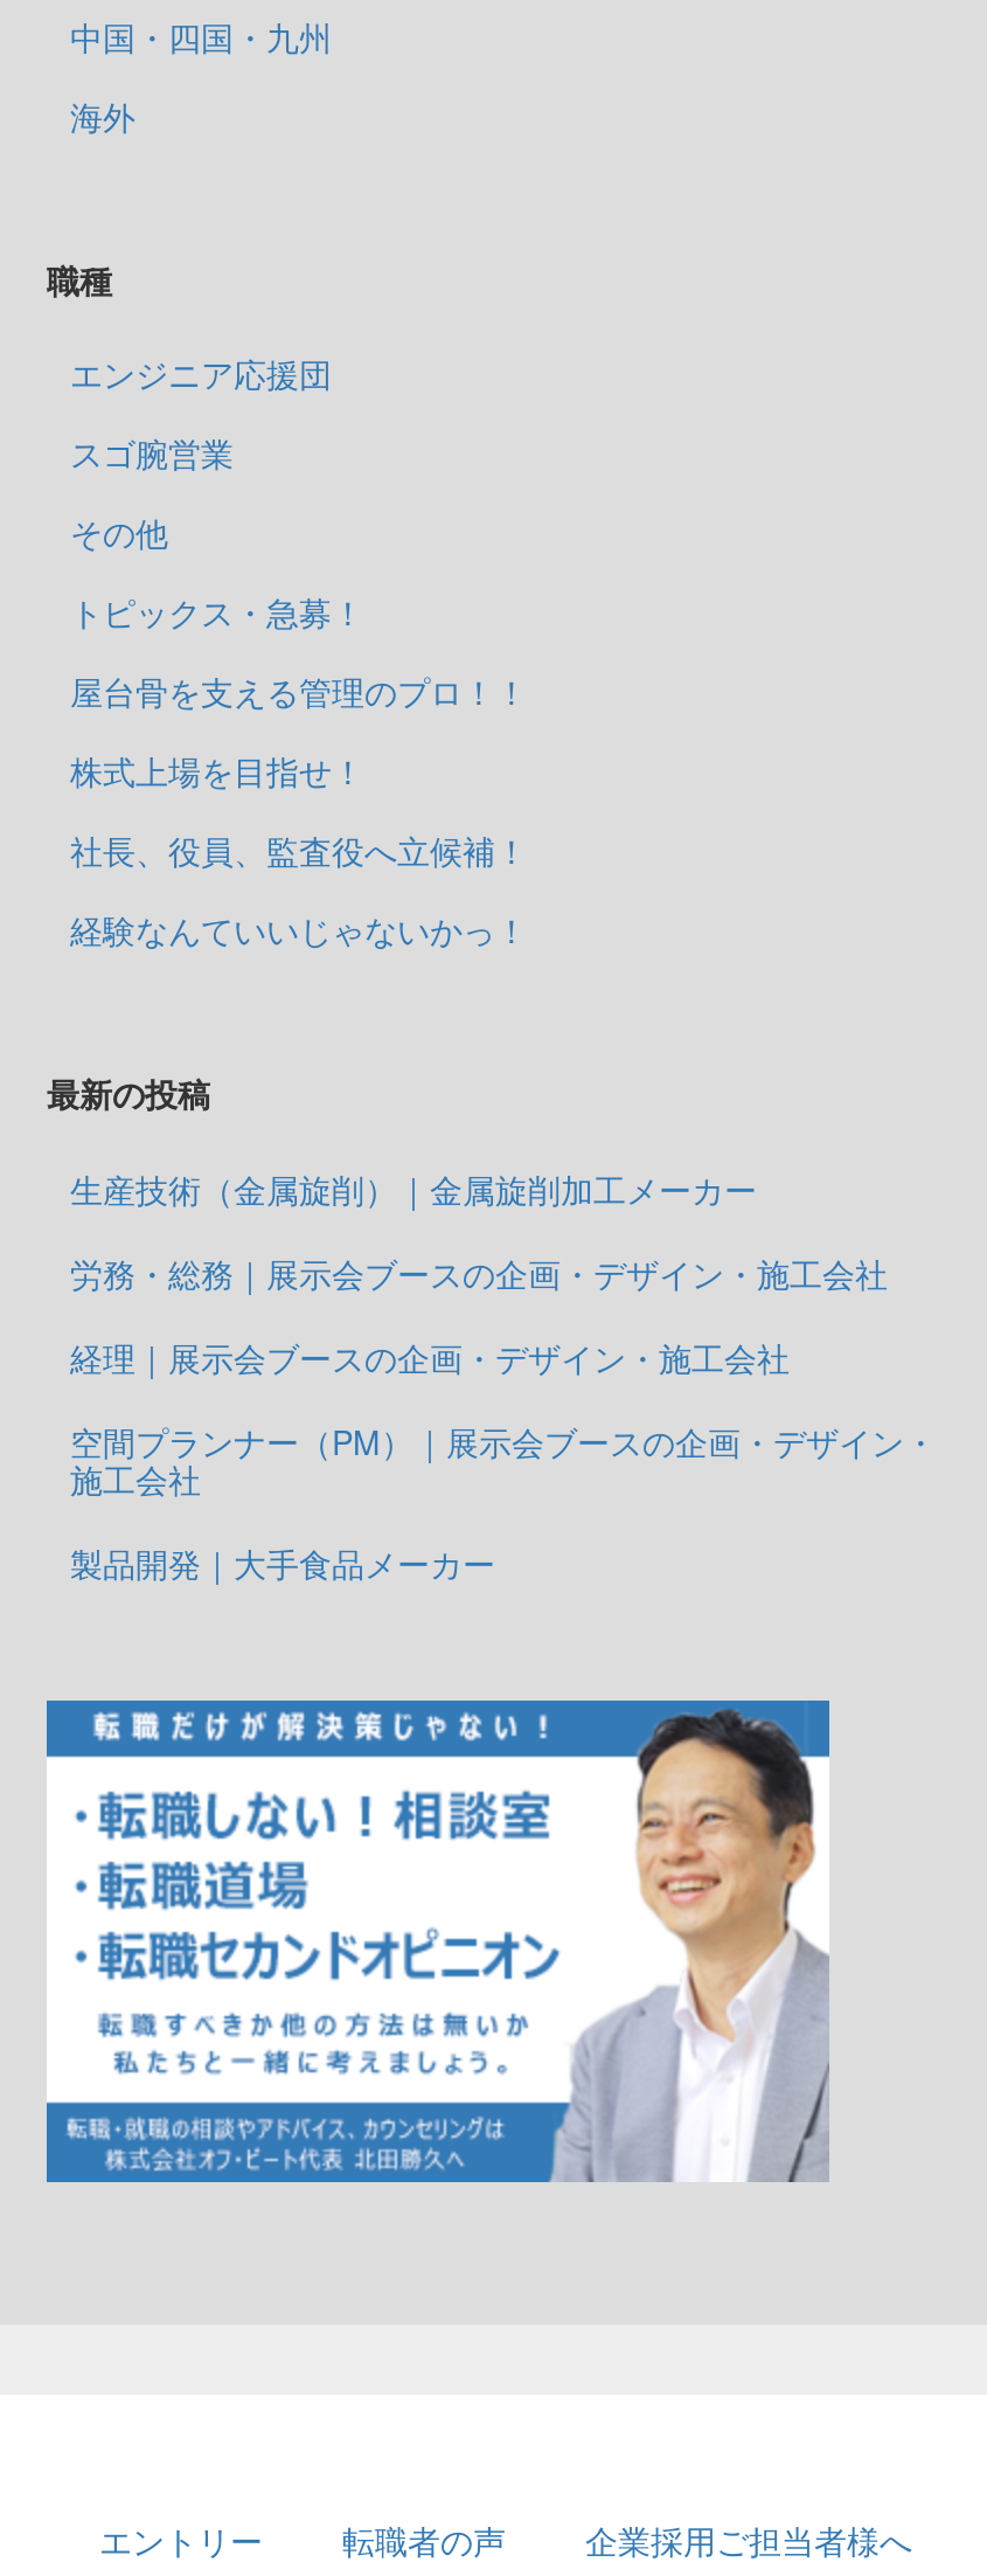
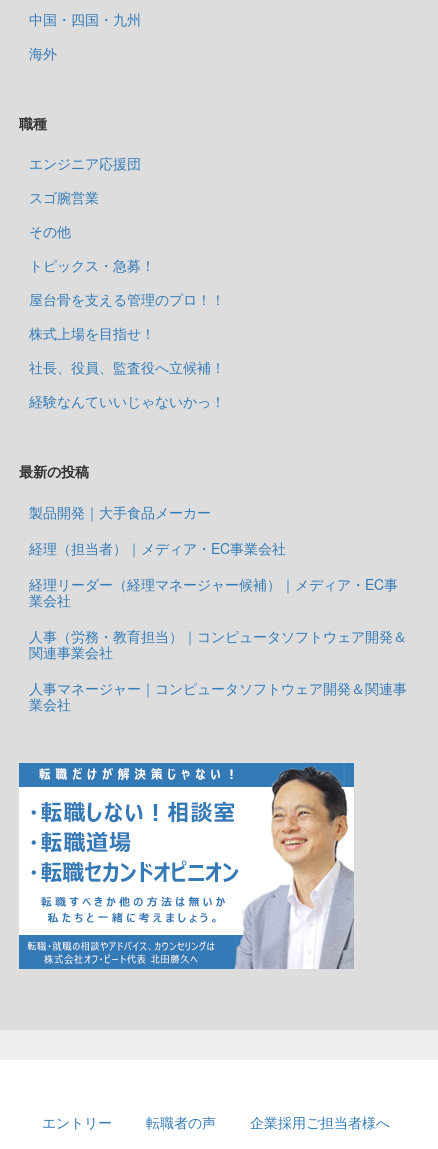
- 生産技術（金属旋削）｜金属旋削加工メーカー
- 労務・総務｜展示会ブースの企画・デザイン・施工会社
- 経理｜展示会ブースの企画・デザイン・施工会社
- 空間プランナー（PM）｜展示会ブースの企画・デザイン・
- 施工会社

moved up: 製品開発｜大手食品メーカー

+ 経理（担当者）｜メディア・EC事業会社
+ 経理リーダー（経理マネージャー候補）｜メディア・EC事
+ 業会社
+ 人事（労務・教育担当）｜コンピュータソフトウェア開発＆
+ 関連事業会社
+ 人事マネージャー｜コンピュータソフトウェア開発＆関連事
+ 業会社
